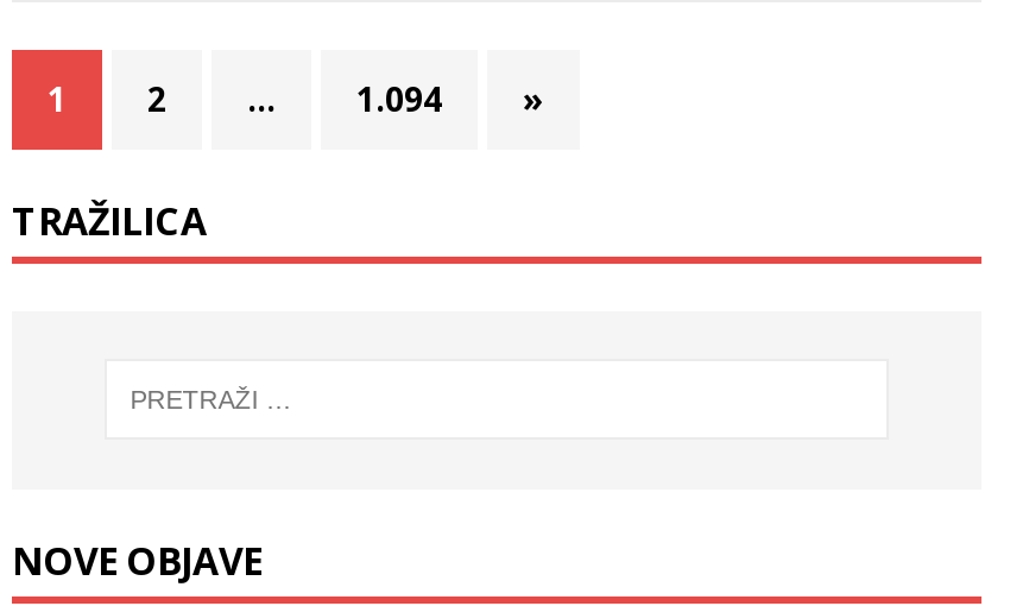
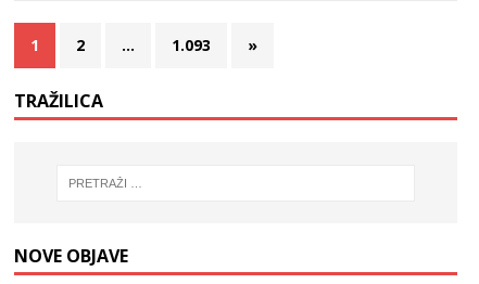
- 1.094
+ 1.093
